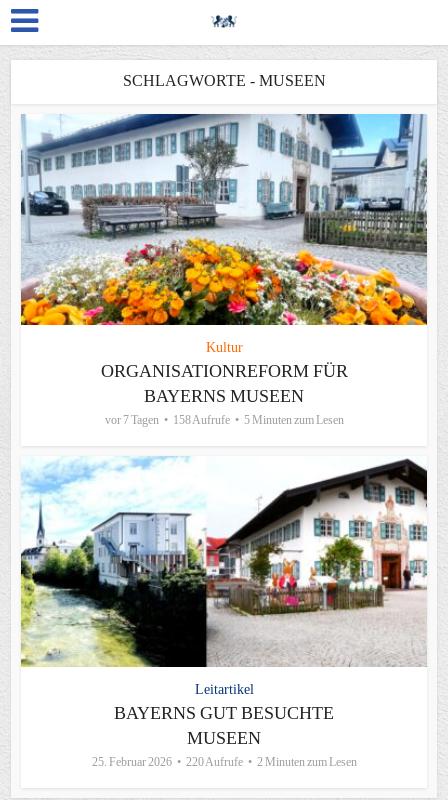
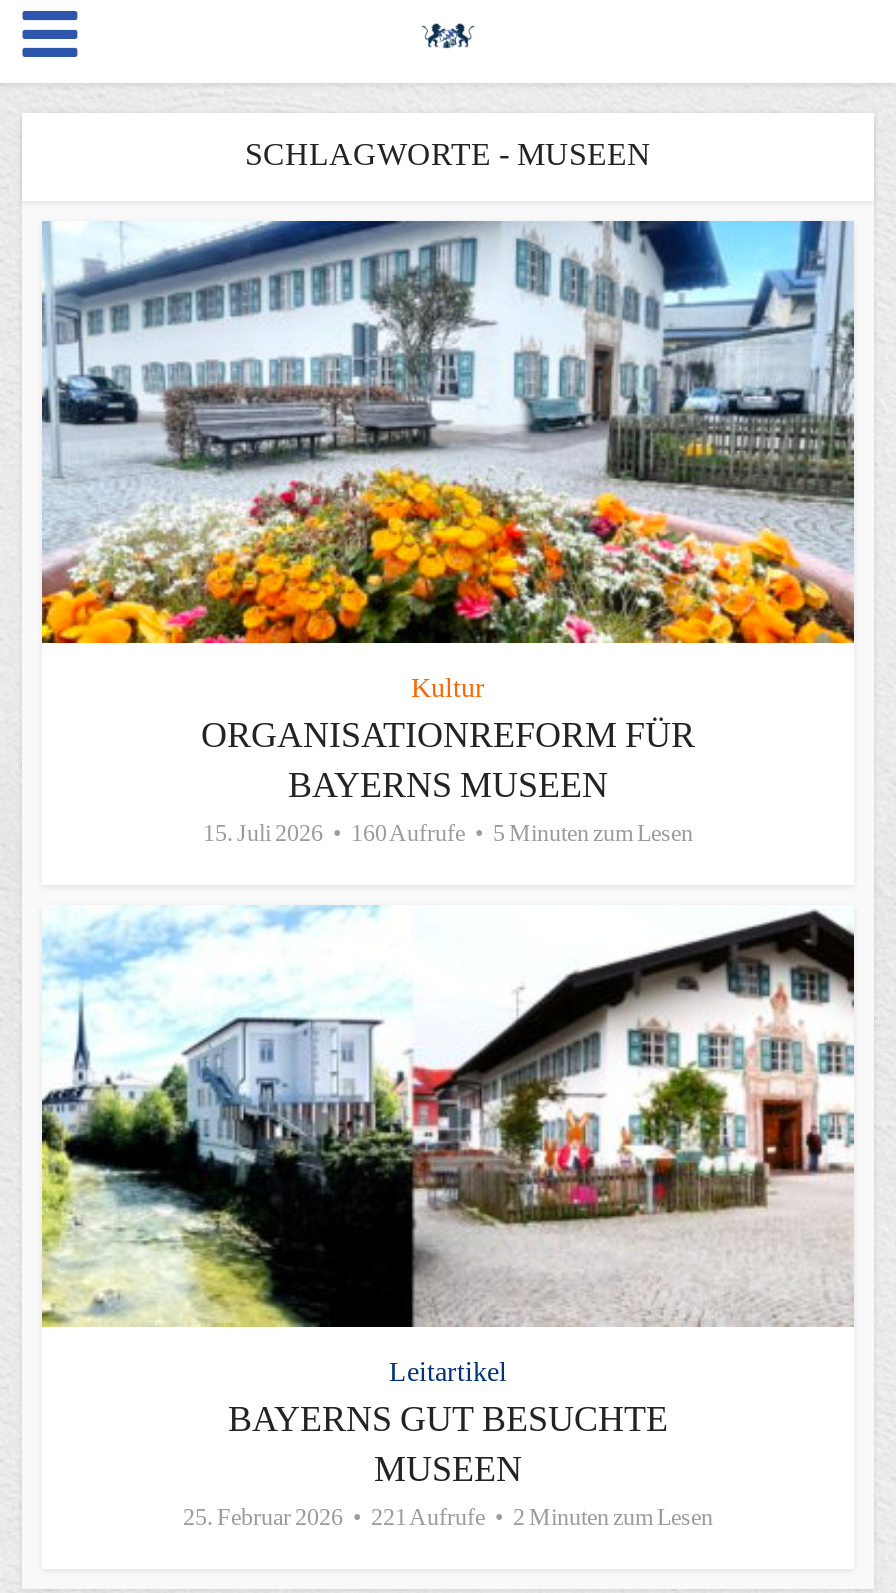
- vor 7 Tagen
- 158 Aufrufe
+ 15. Juli 2026
+ 160 Aufrufe

- 25. Februar 2026 220 Aufrufe 2 Minuten zum Lesen
+ 25. Februar 2026 221 Aufrufe 2 Minuten zum Lesen
